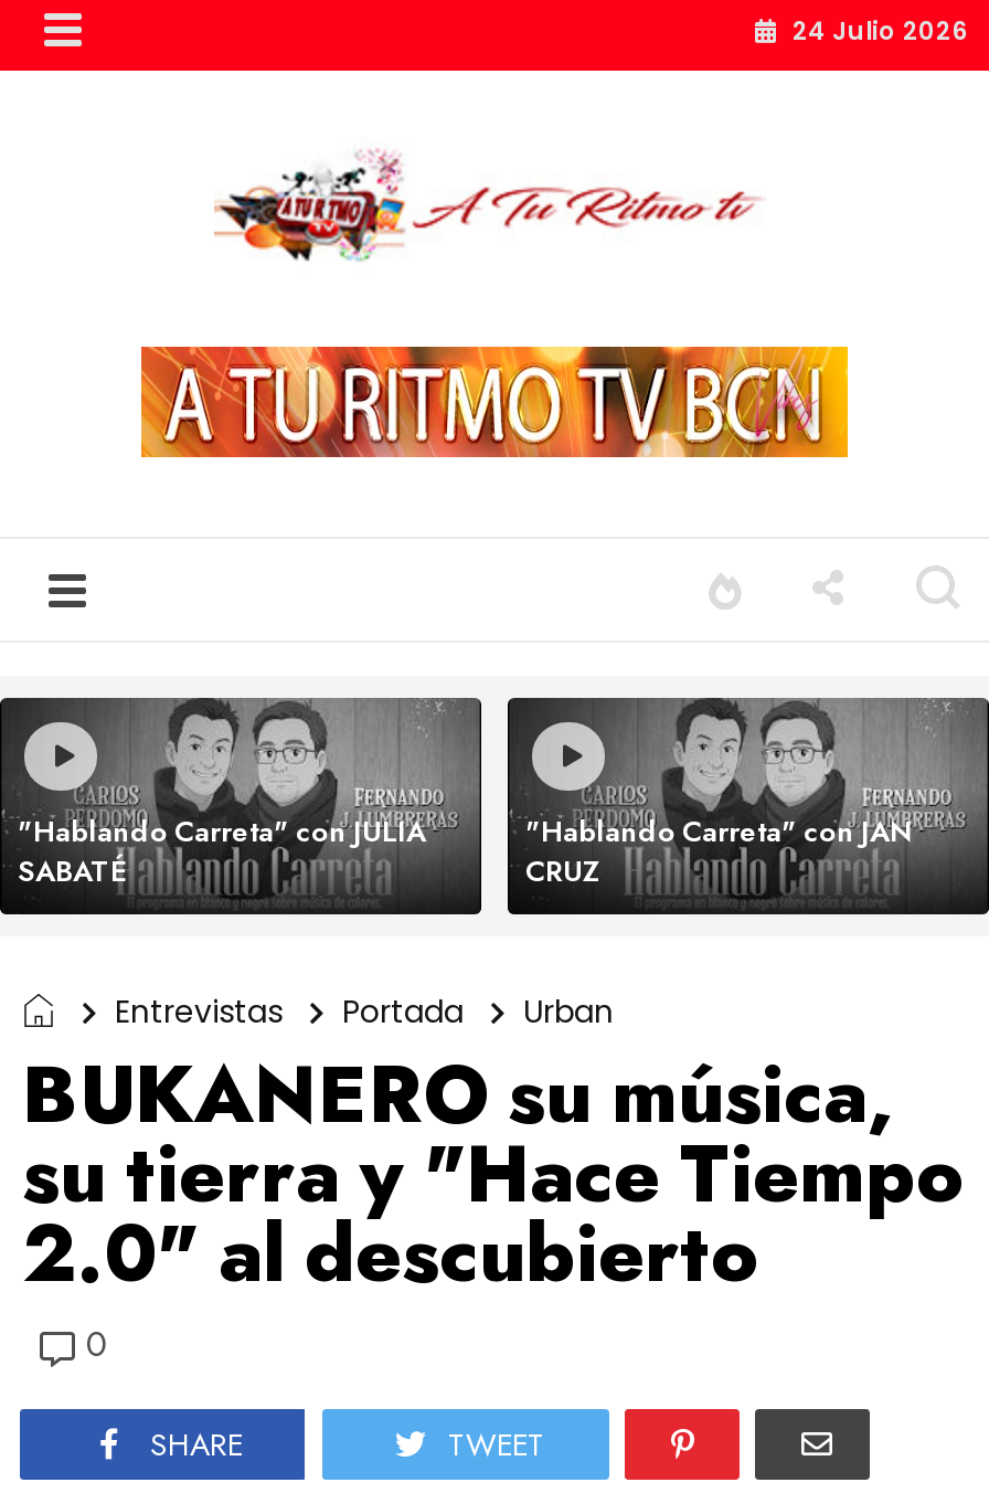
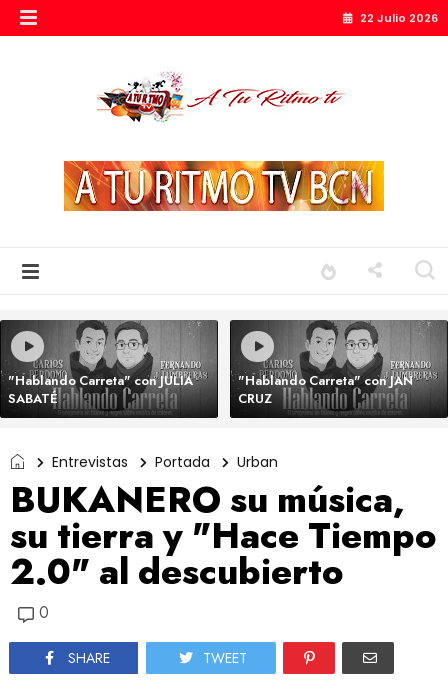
- 24 Julio 2026
+ 22 Julio 2026
